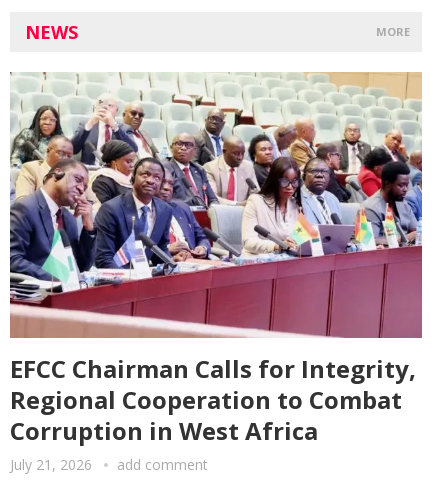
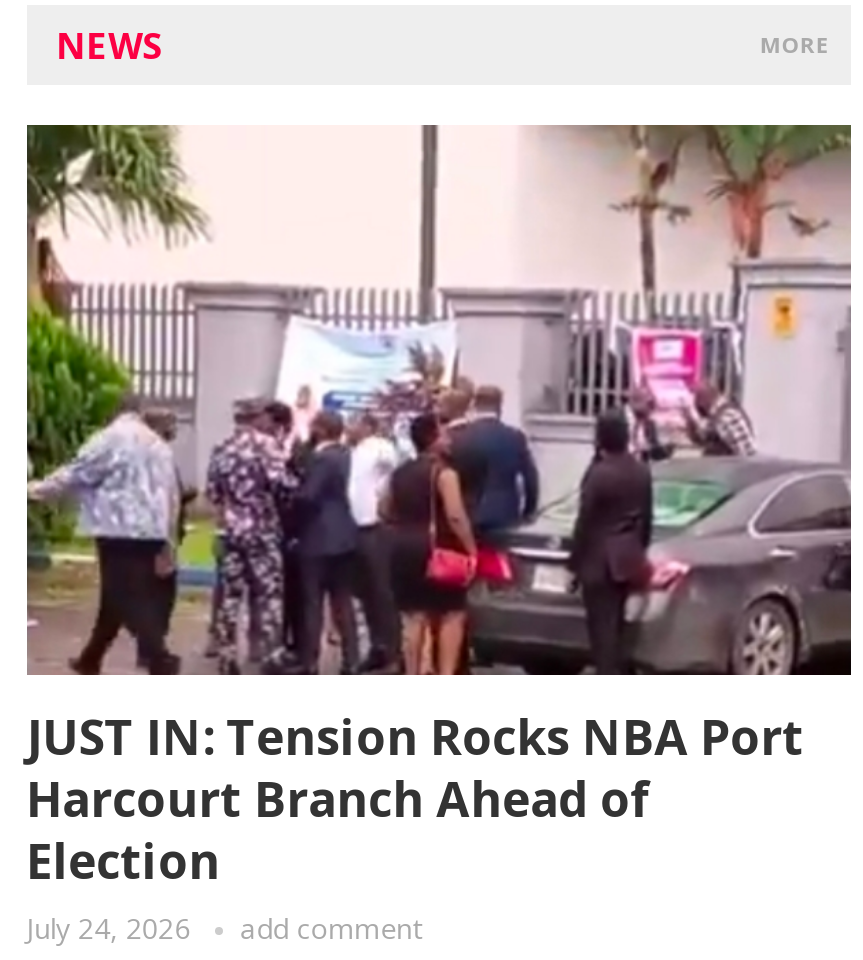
- [image]
- EFCC Chairman Calls for Integrity,
- Regional Cooperation to Combat
- Corruption in West Africa
- July 21, 2026
+ [image]
+ JUST IN: Tension Rocks NBA Port
+ Harcourt Branch Ahead of
+ Election
+ July 24, 2026
